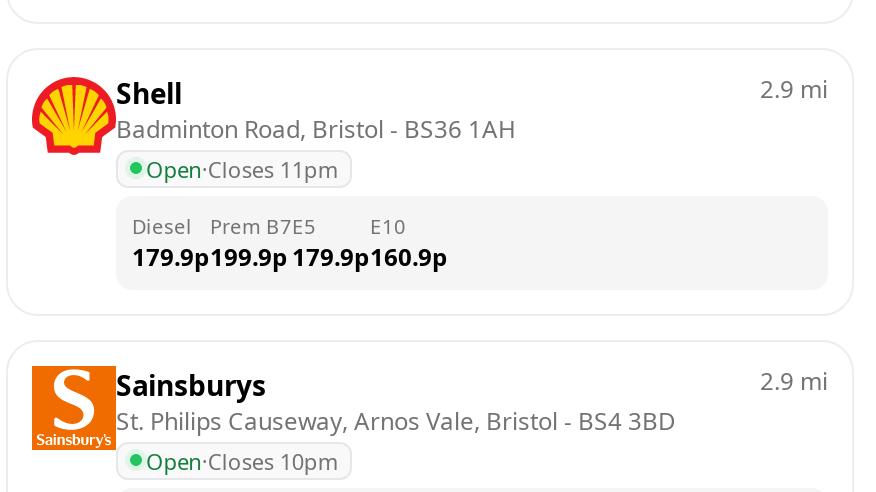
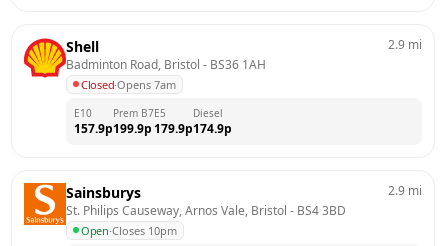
- Open·Closes 11pm
+ Closed·Opens 7am

- Diesel
- 179.9p
+ E10
+ 157.9p

- E10
- 160.9p
+ Diesel
+ 174.9p
